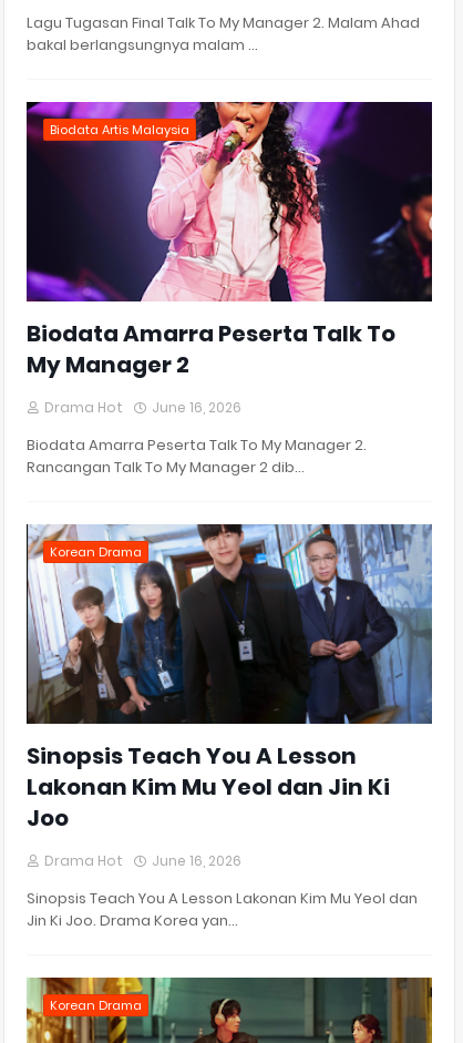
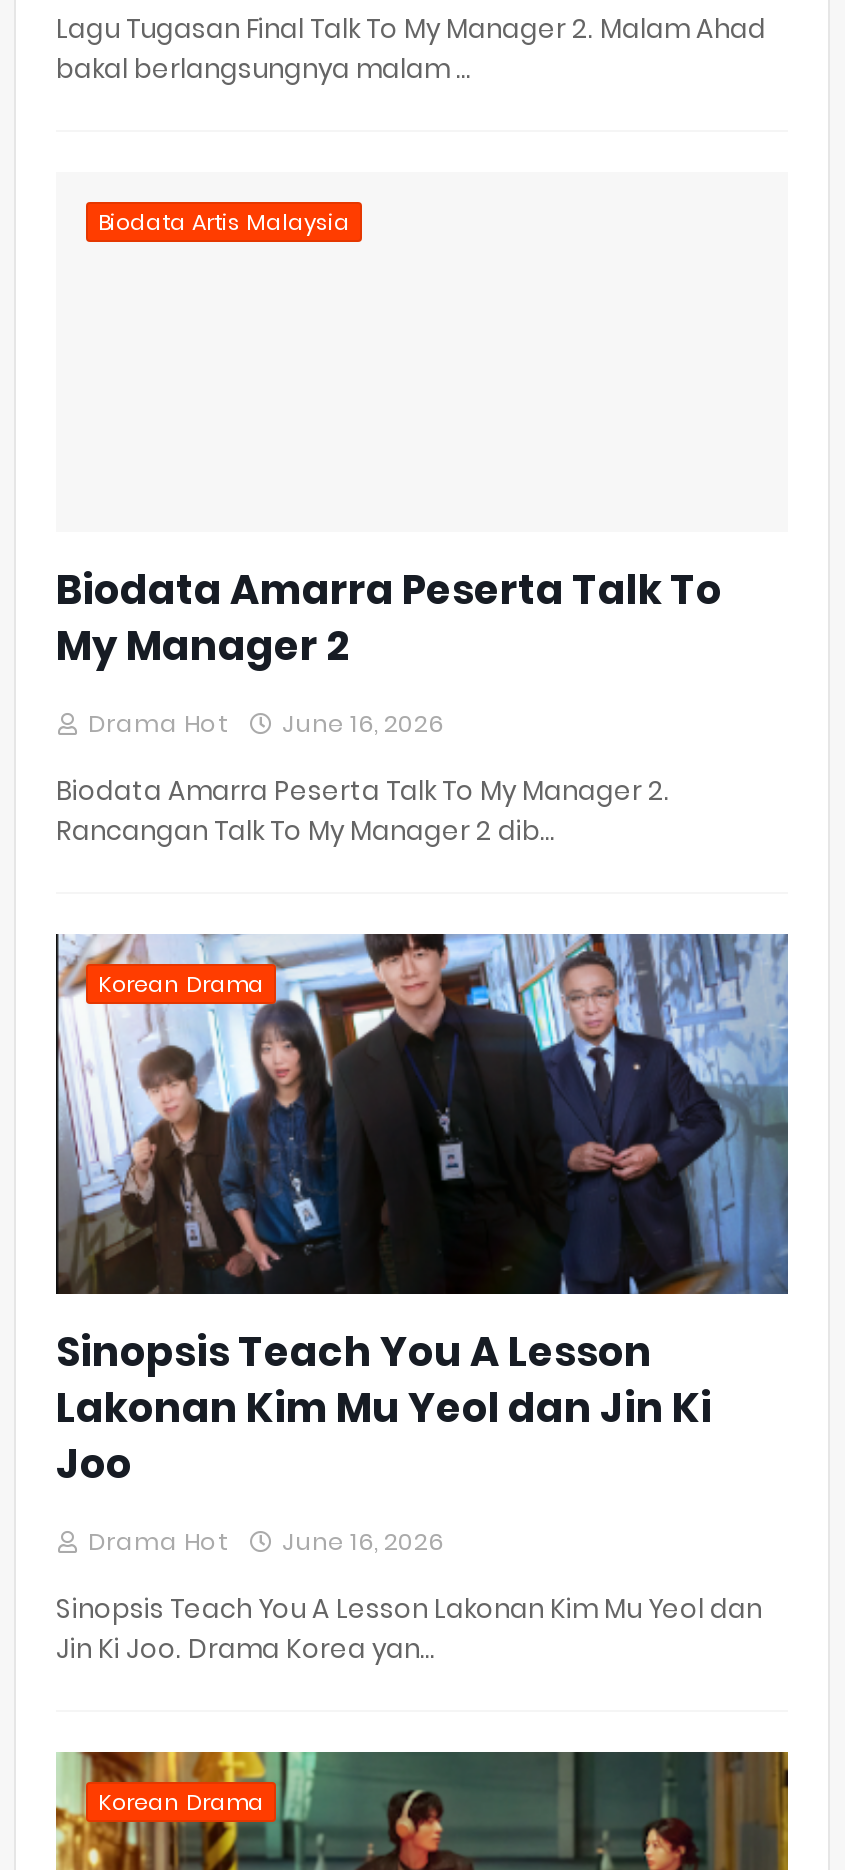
- [image]
